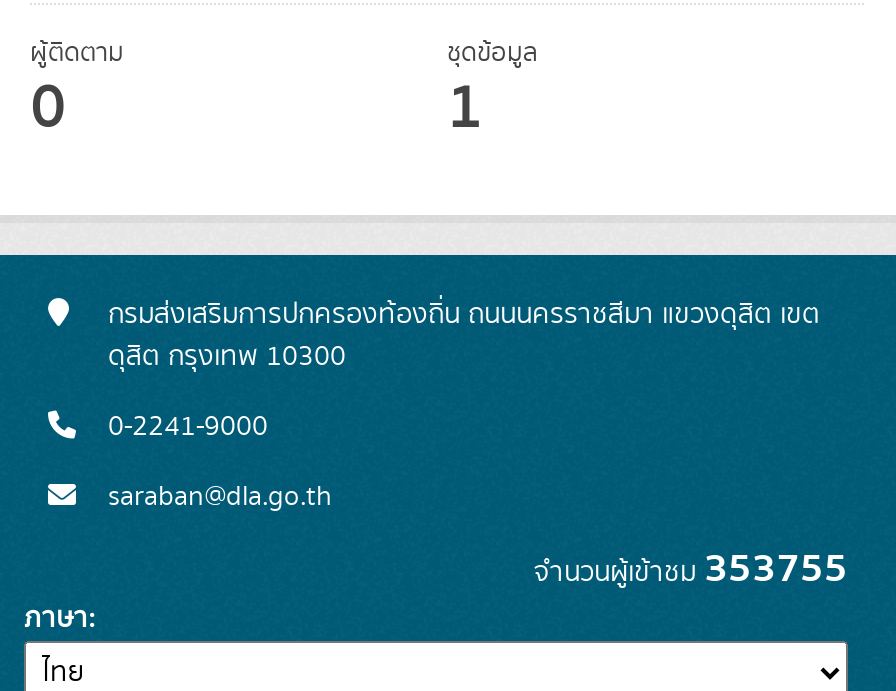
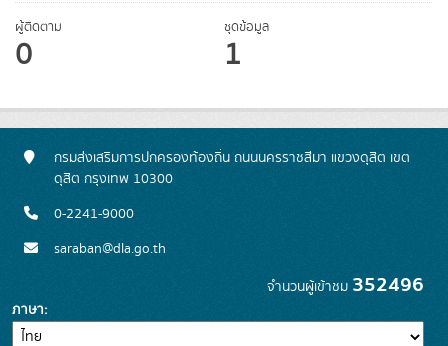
- จำนวนผู้เข้าชม353755
+ จำนวนผู้เข้าชม352496
